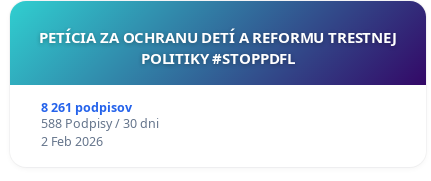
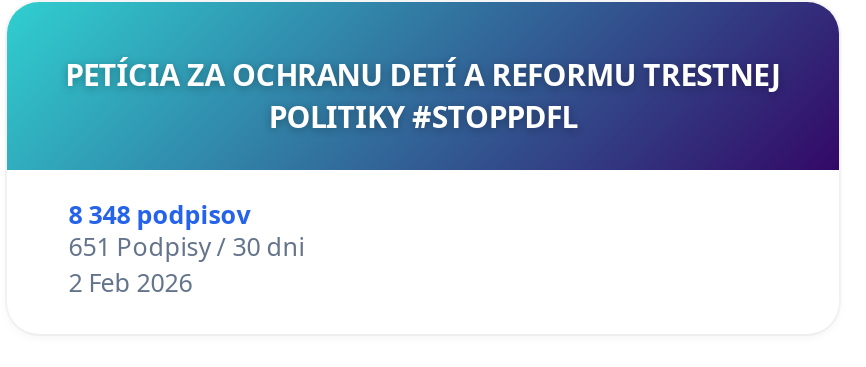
- 8 261 podpisov
+ 8 348 podpisov

- 588 Podpisy / 30 dni
+ 651 Podpisy / 30 dni
